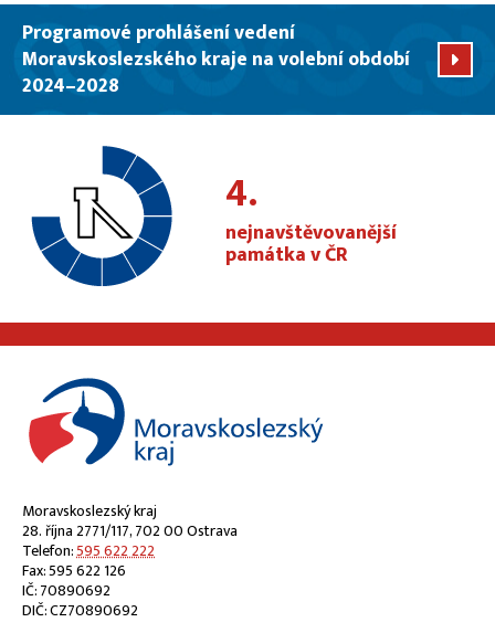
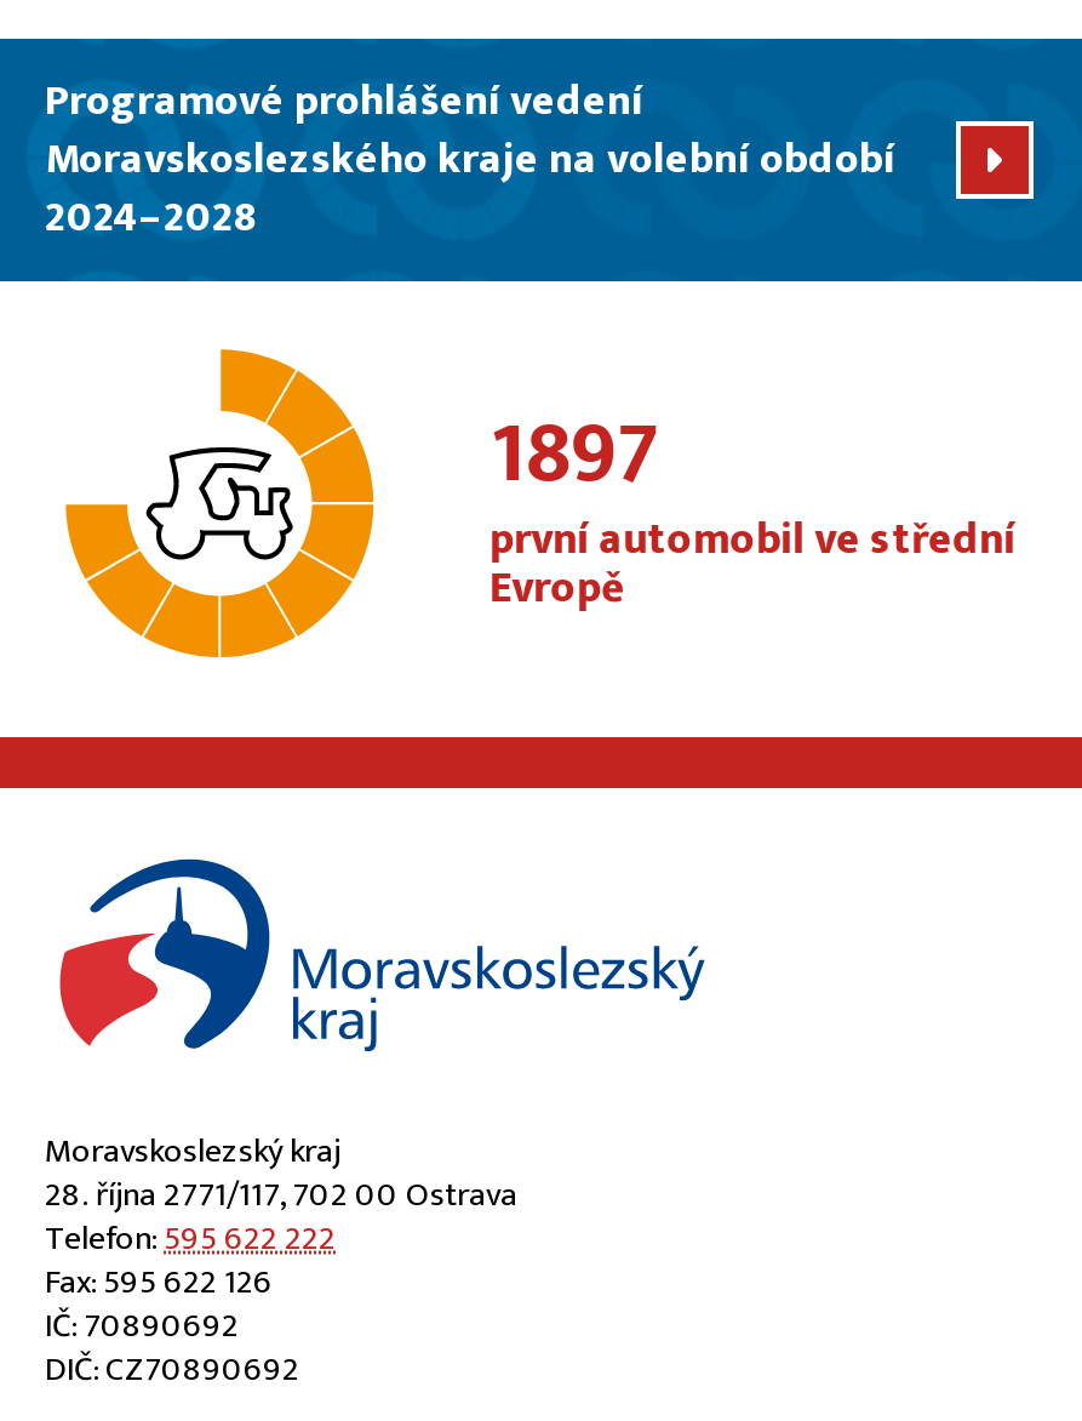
- [image]
+ [image]

- 4.
- nejnavštěvovanější
- památka v ČR
+ 1897
+ první automobil ve střední
+ Evropě
